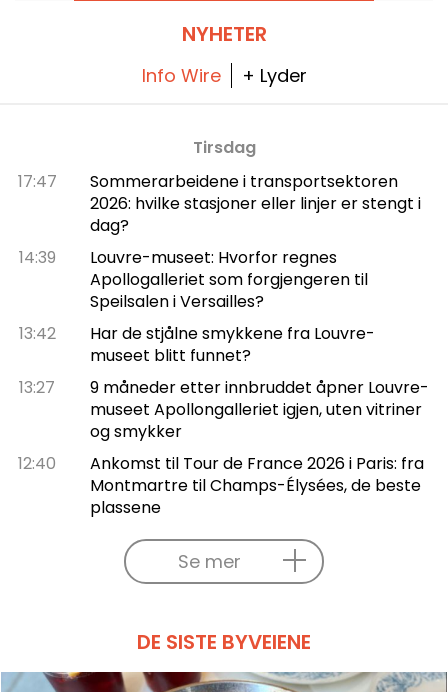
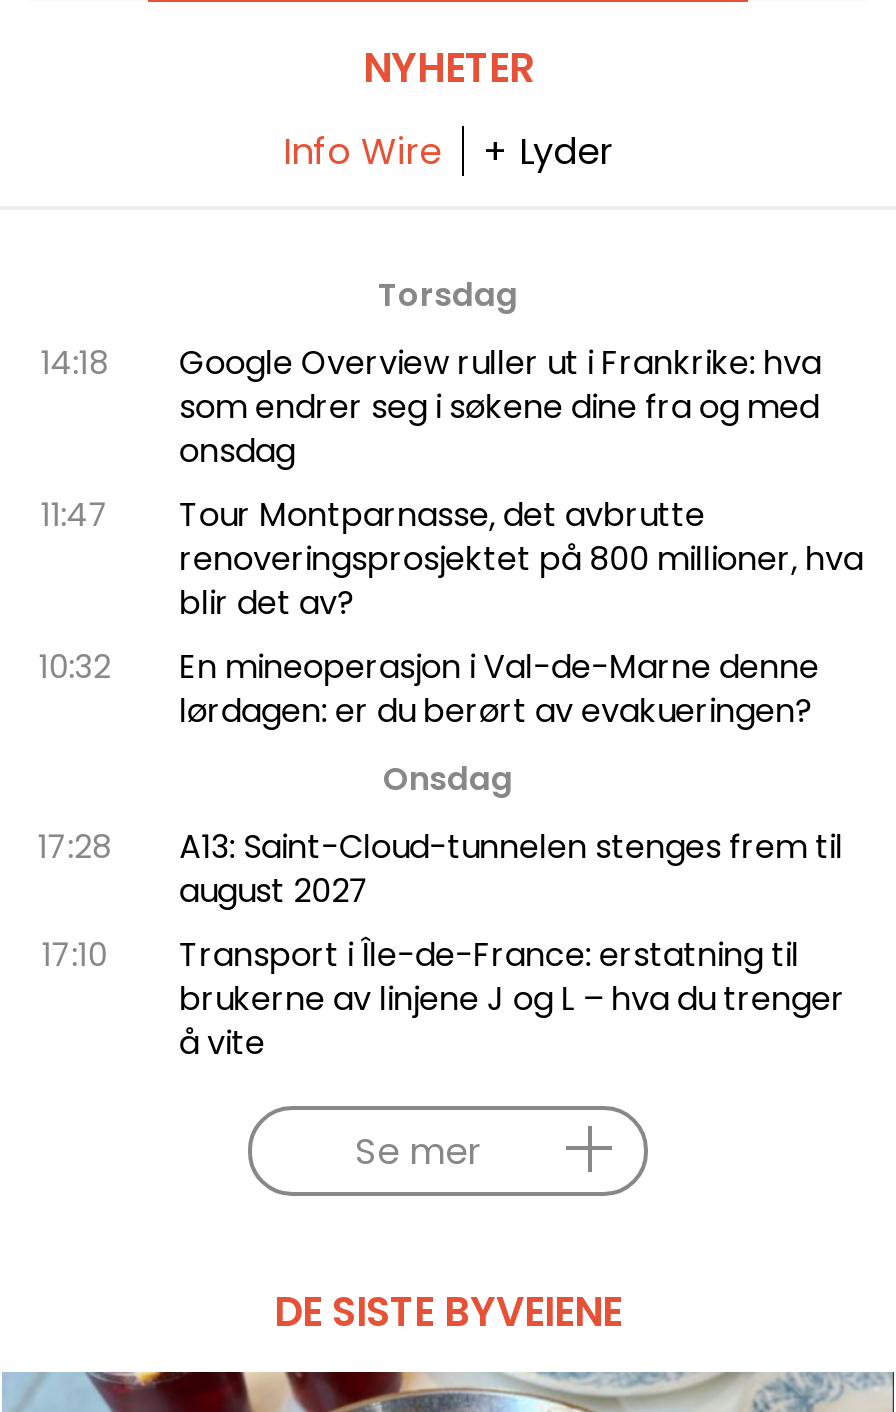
- Tirsdag
- 17:47
- Sommerarbeidene i transportsektoren
- 2026: hvilke stasjoner eller linjer er stengt i
- dag?
- 14:39
- Louvre-museet: Hvorfor regnes
- Apollogalleriet som forgjengeren til
- Speilsalen i Versailles?
- 13:42
- Har de stjålne smykkene fra Louvre-
- museet blitt funnet?
- 13:27
- 9 måneder etter innbruddet åpner Louvre-
- museet Apollongalleriet igjen, uten vitriner
- og smykker
- 12:40
- Ankomst til Tour de France 2026 i Paris: fra
- Montmartre til Champs-Élysées, de beste
- plassene
+ Torsdag
+ 14:18
+ Google Overview ruller ut i Frankrike: hva
+ som endrer seg i søkene dine fra og med
+ onsdag
+ 11:47
+ Tour Montparnasse, det avbrutte
+ renoveringsprosjektet på 800 millioner, hva
+ blir det av?
+ 10:32
+ En mineoperasjon i Val-de-Marne denne
+ lørdagen: er du berørt av evakueringen?
+ Onsdag
+ 17:28
+ A13: Saint-Cloud-tunnelen stenges frem til
+ august 2027
+ 17:10
+ Transport i Île-de-France: erstatning til
+ brukerne av linjene J og L – hva du trenger
+ å vite
